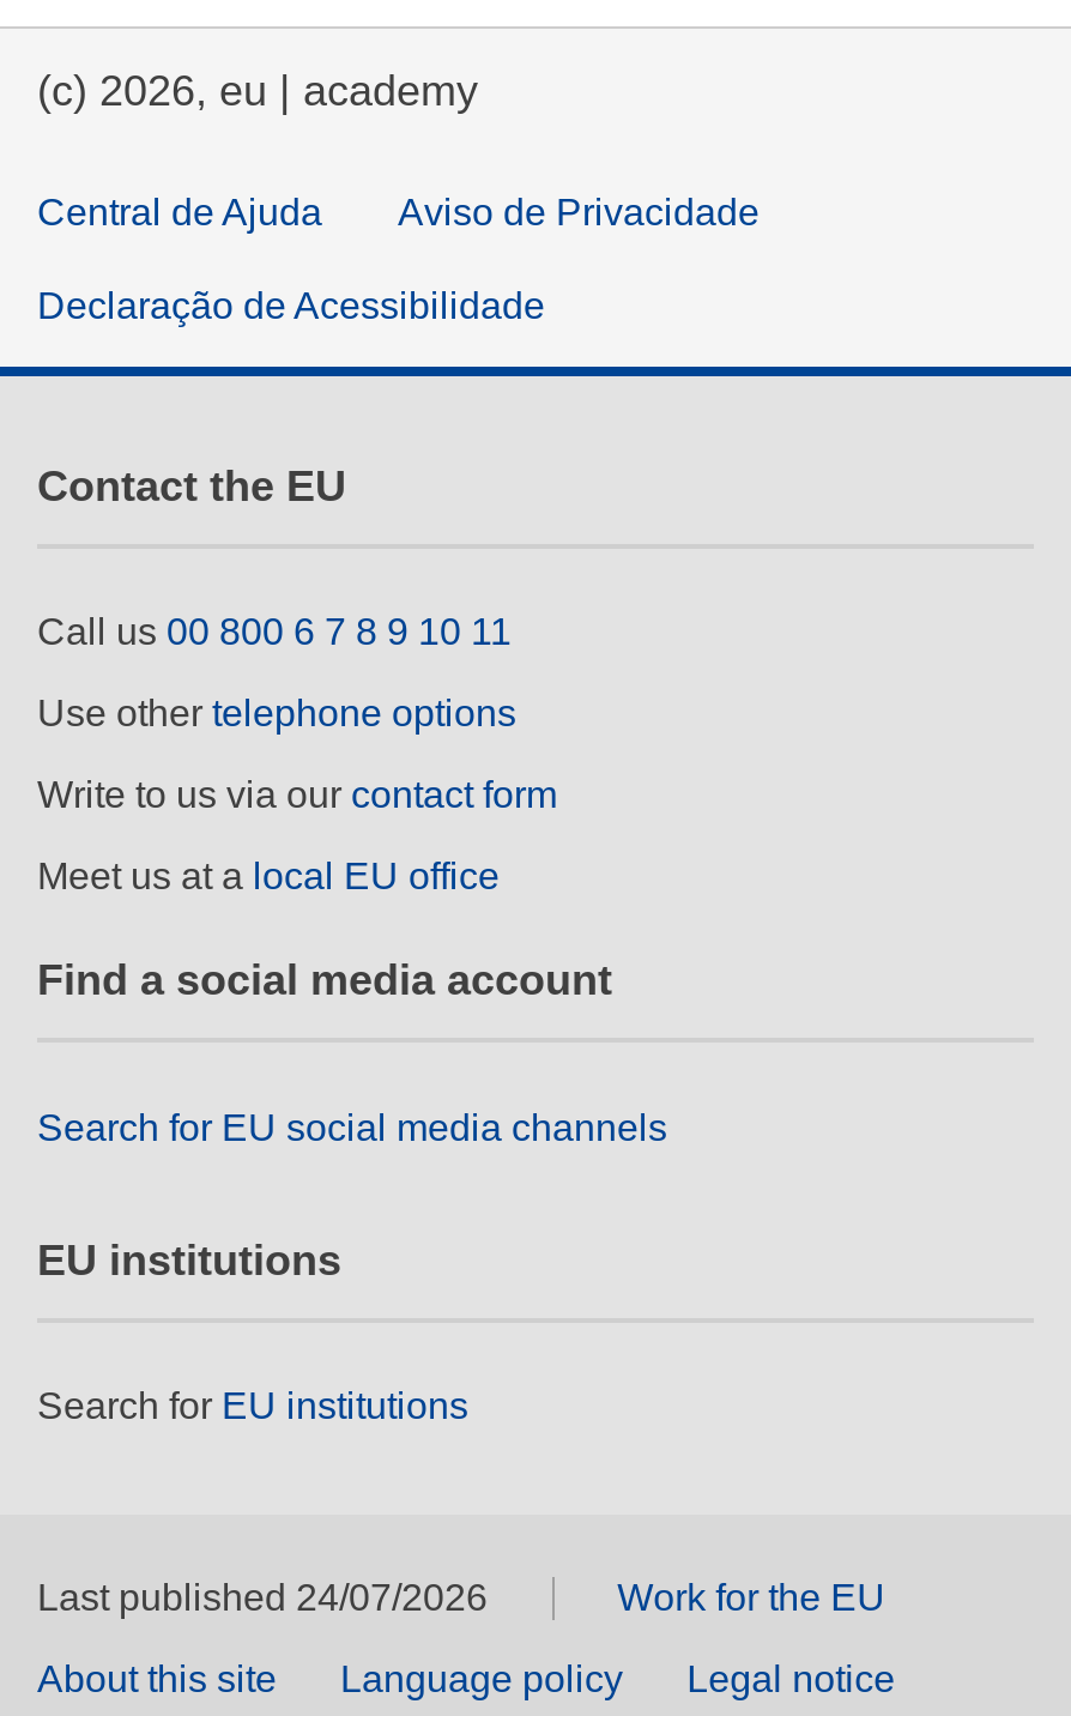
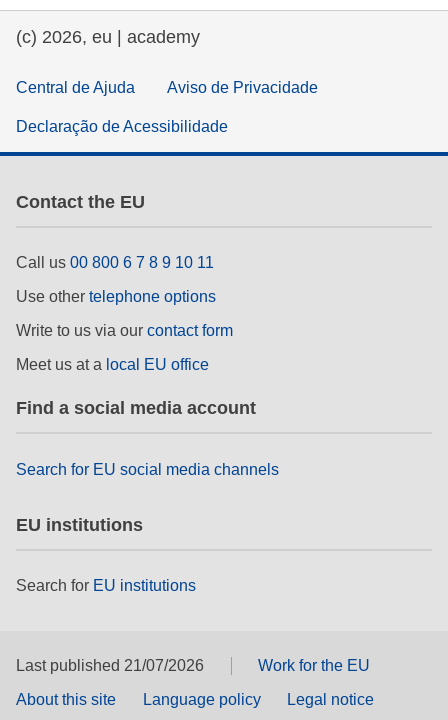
- Last published 24/07/2026
+ Last published 21/07/2026
